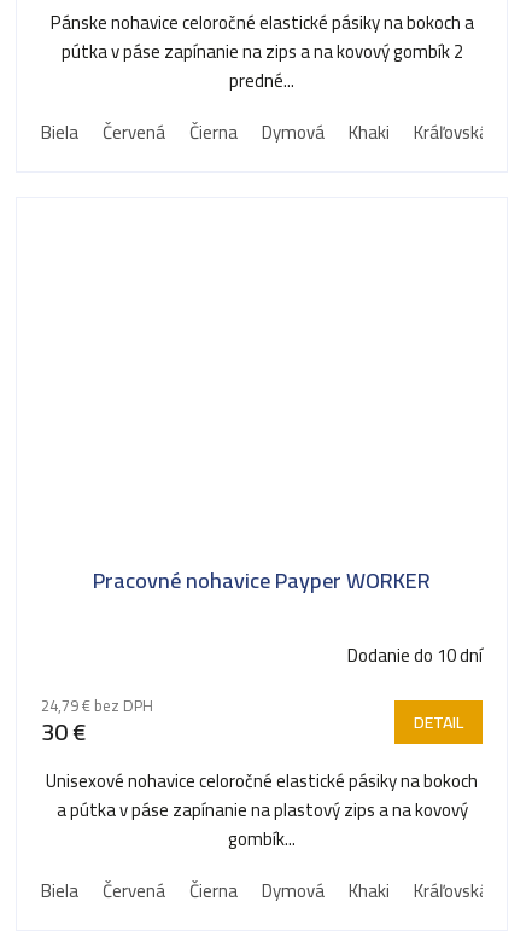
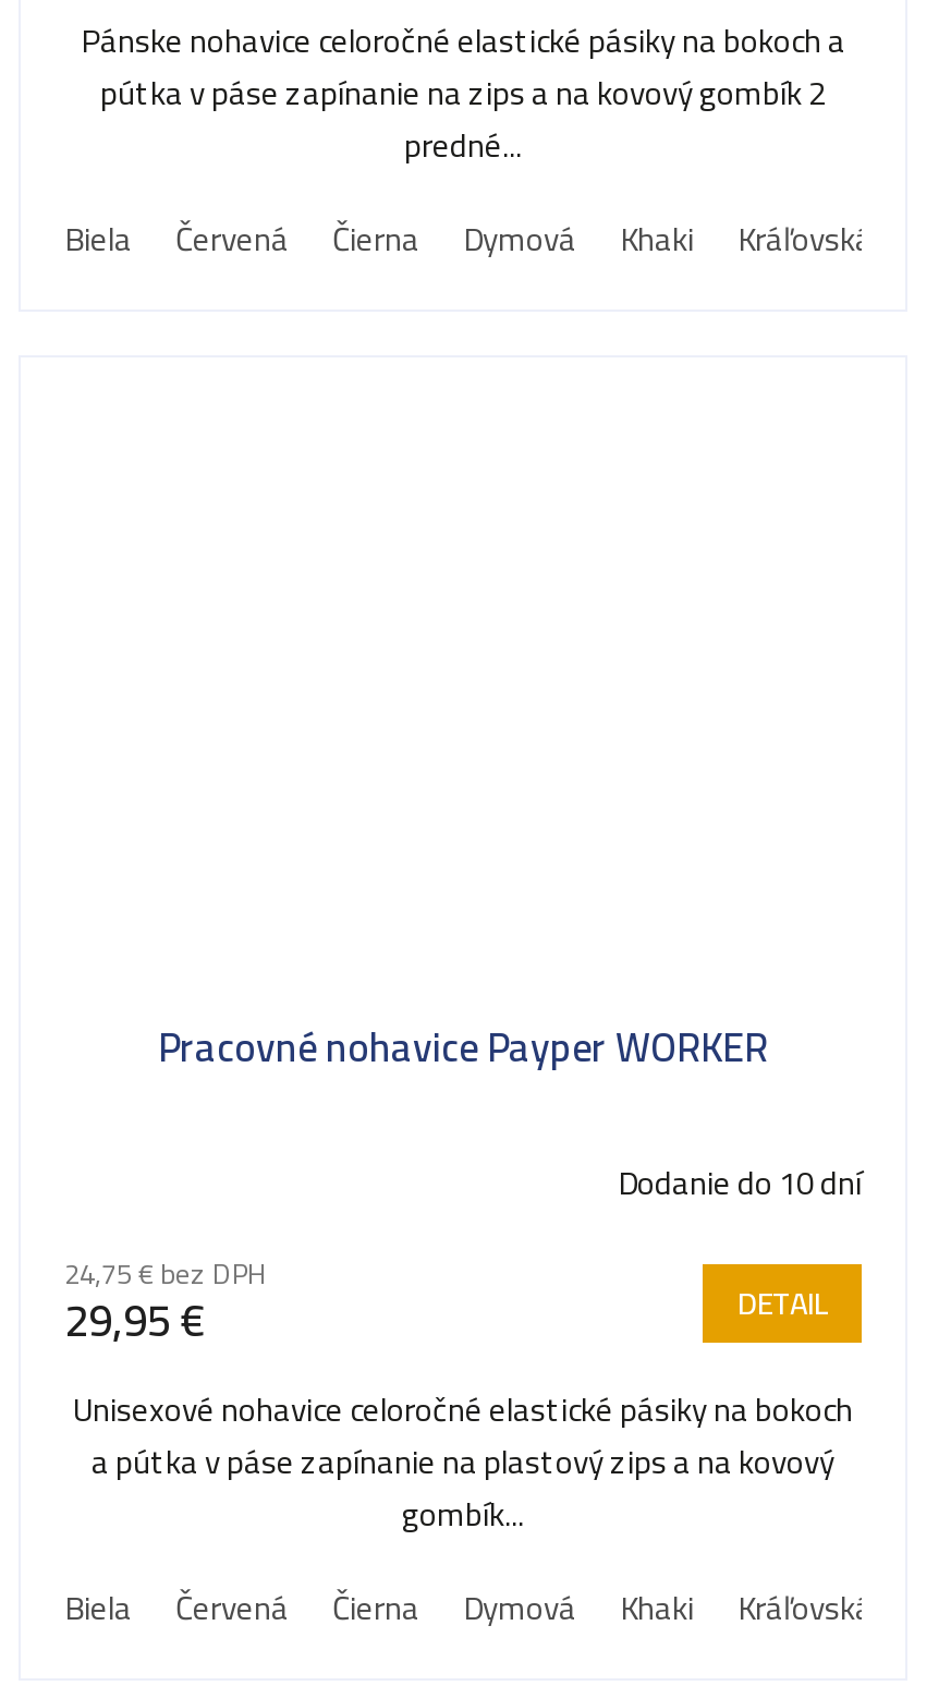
- 24,79 € bez DPH
+ 24,75 € bez DPH

- 30 €
+ 29,95 €
